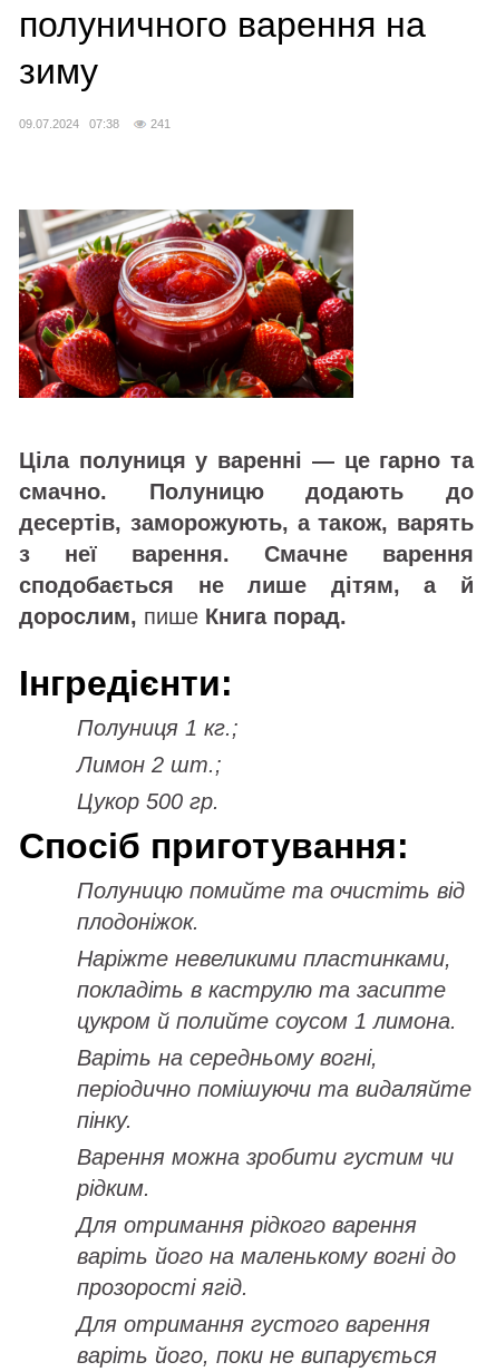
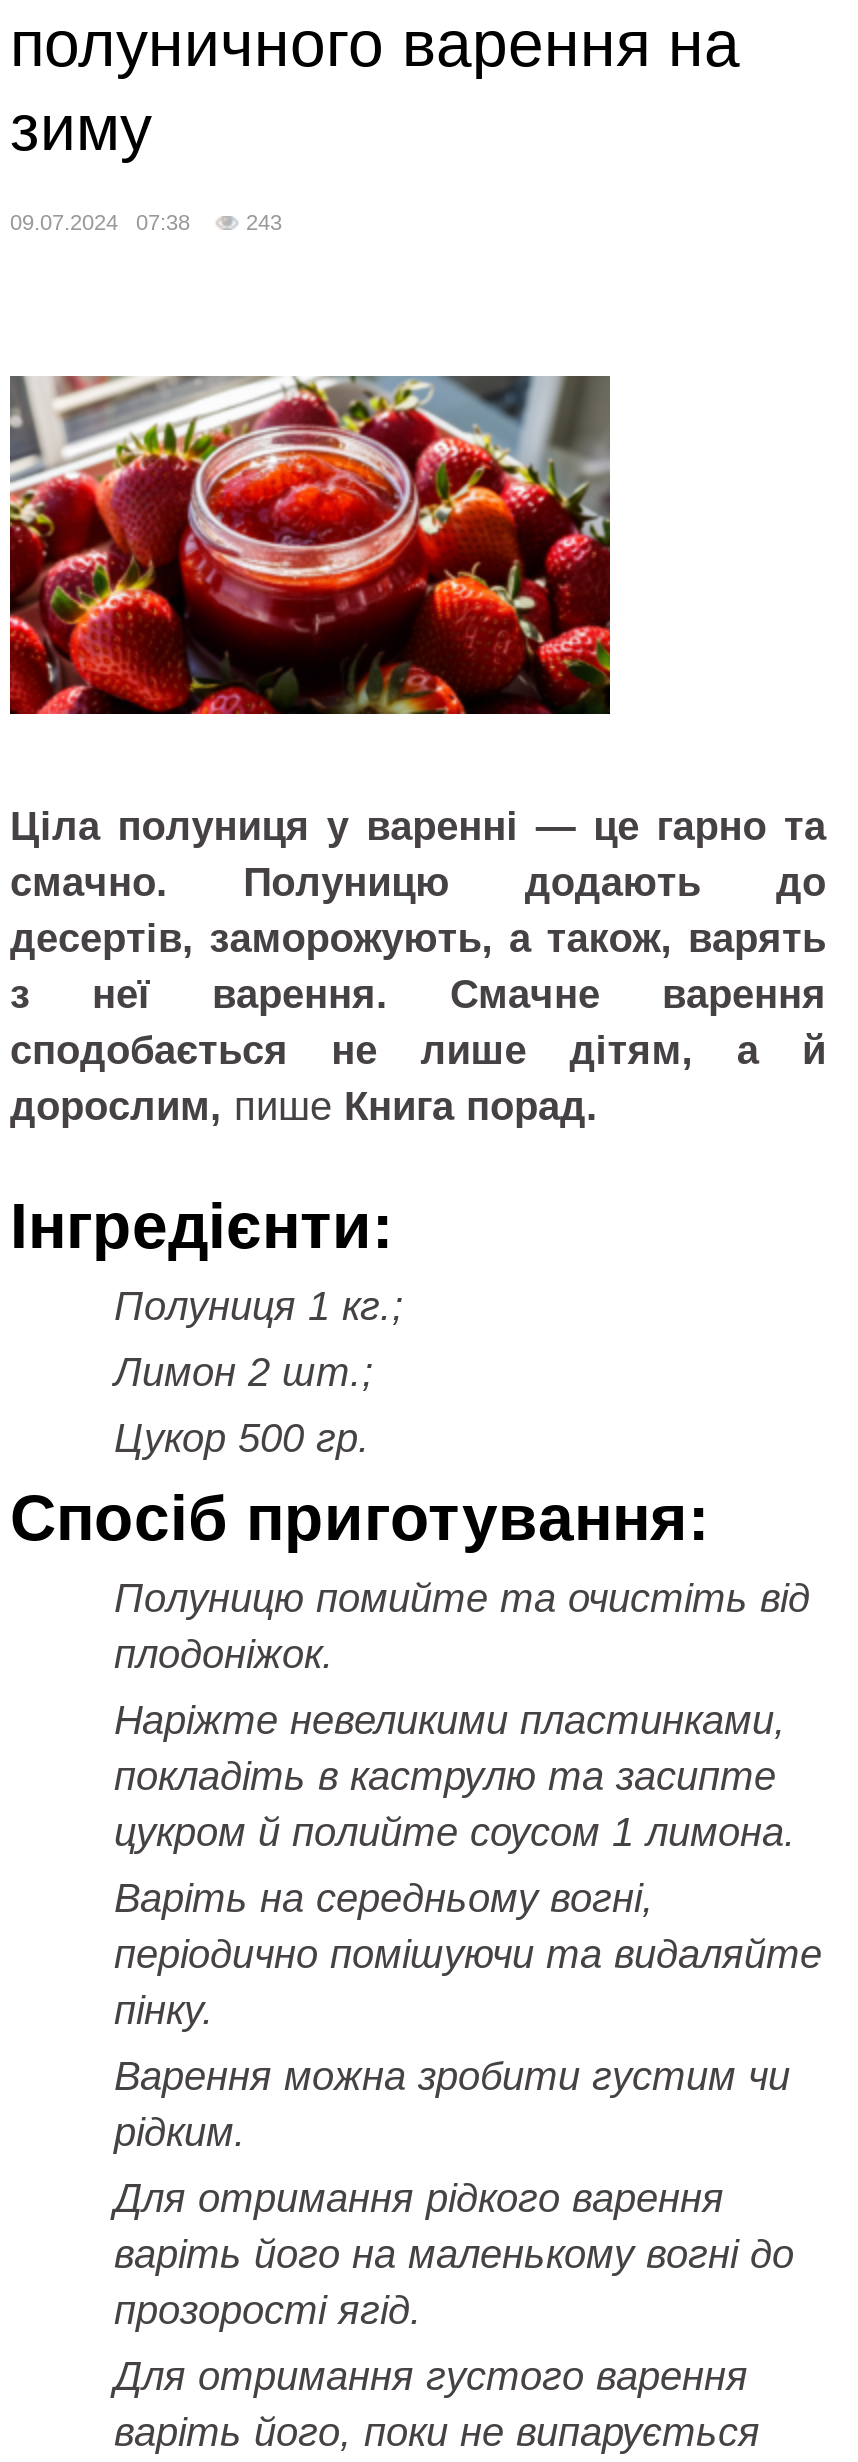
- 09.07.2024 07:38 241
+ 09.07.2024 07:38 243
